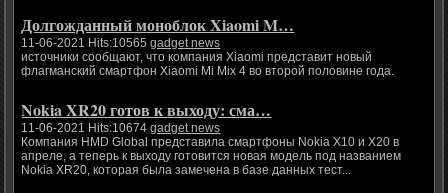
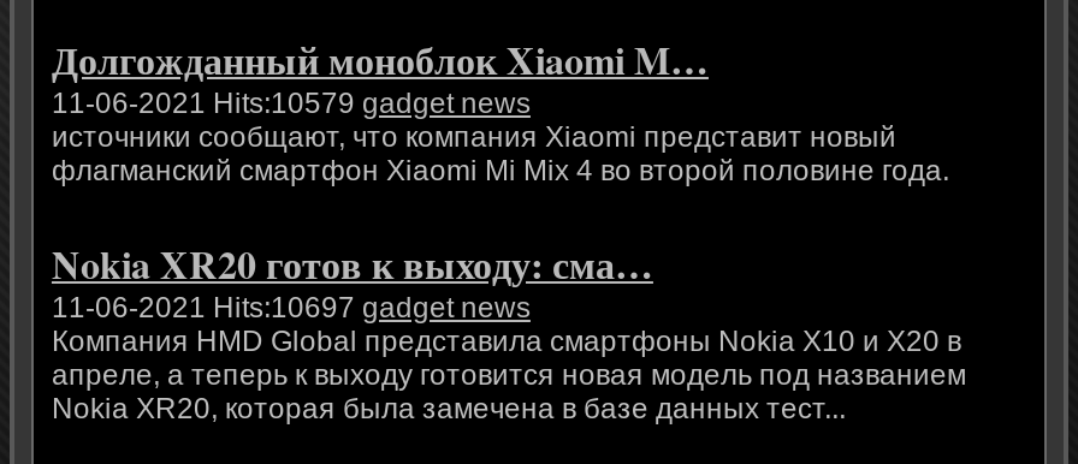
- 11-06-2021 Hits:10565 gadget news
+ 11-06-2021 Hits:10579 gadget news

- 11-06-2021 Hits:10674 gadget news
+ 11-06-2021 Hits:10697 gadget news
